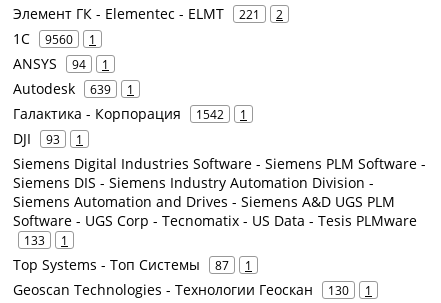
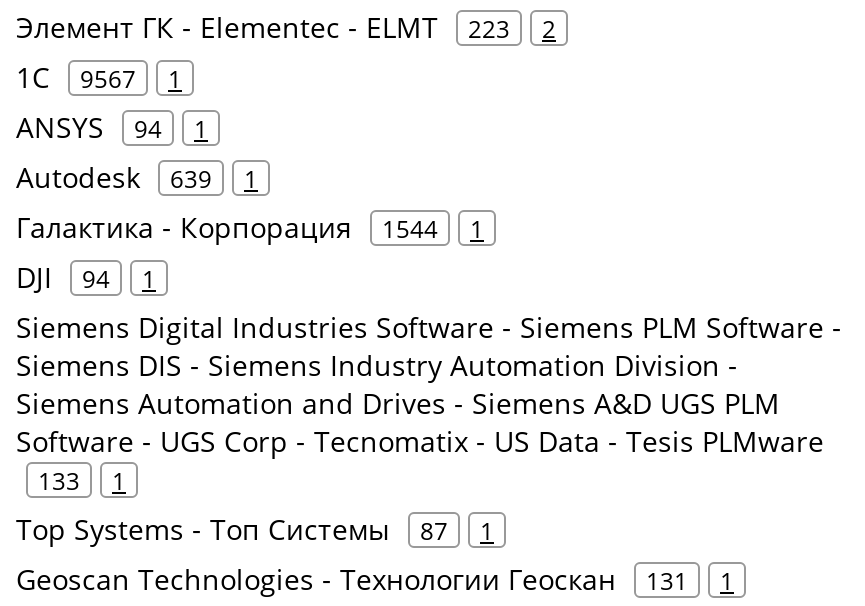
- Элемент ГК - Elementec - ELMT 221 2
+ Элемент ГК - Elementec - ELMT 223 2

- 1С 9560 1
+ 1С 9567 1

- Галактика - Корпорация 1542 1
+ Галактика - Корпорация 1544 1

- DJI 93 1
+ DJI 94 1

- Geoscan Technologies - Технологии Геоскан 130 1
+ Geoscan Technologies - Технологии Геоскан 131 1
